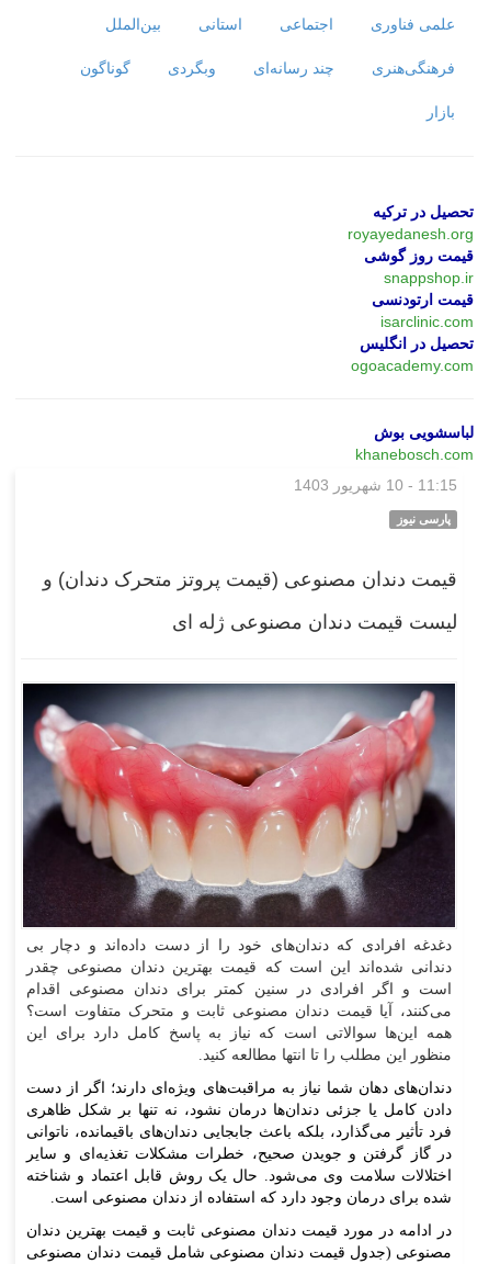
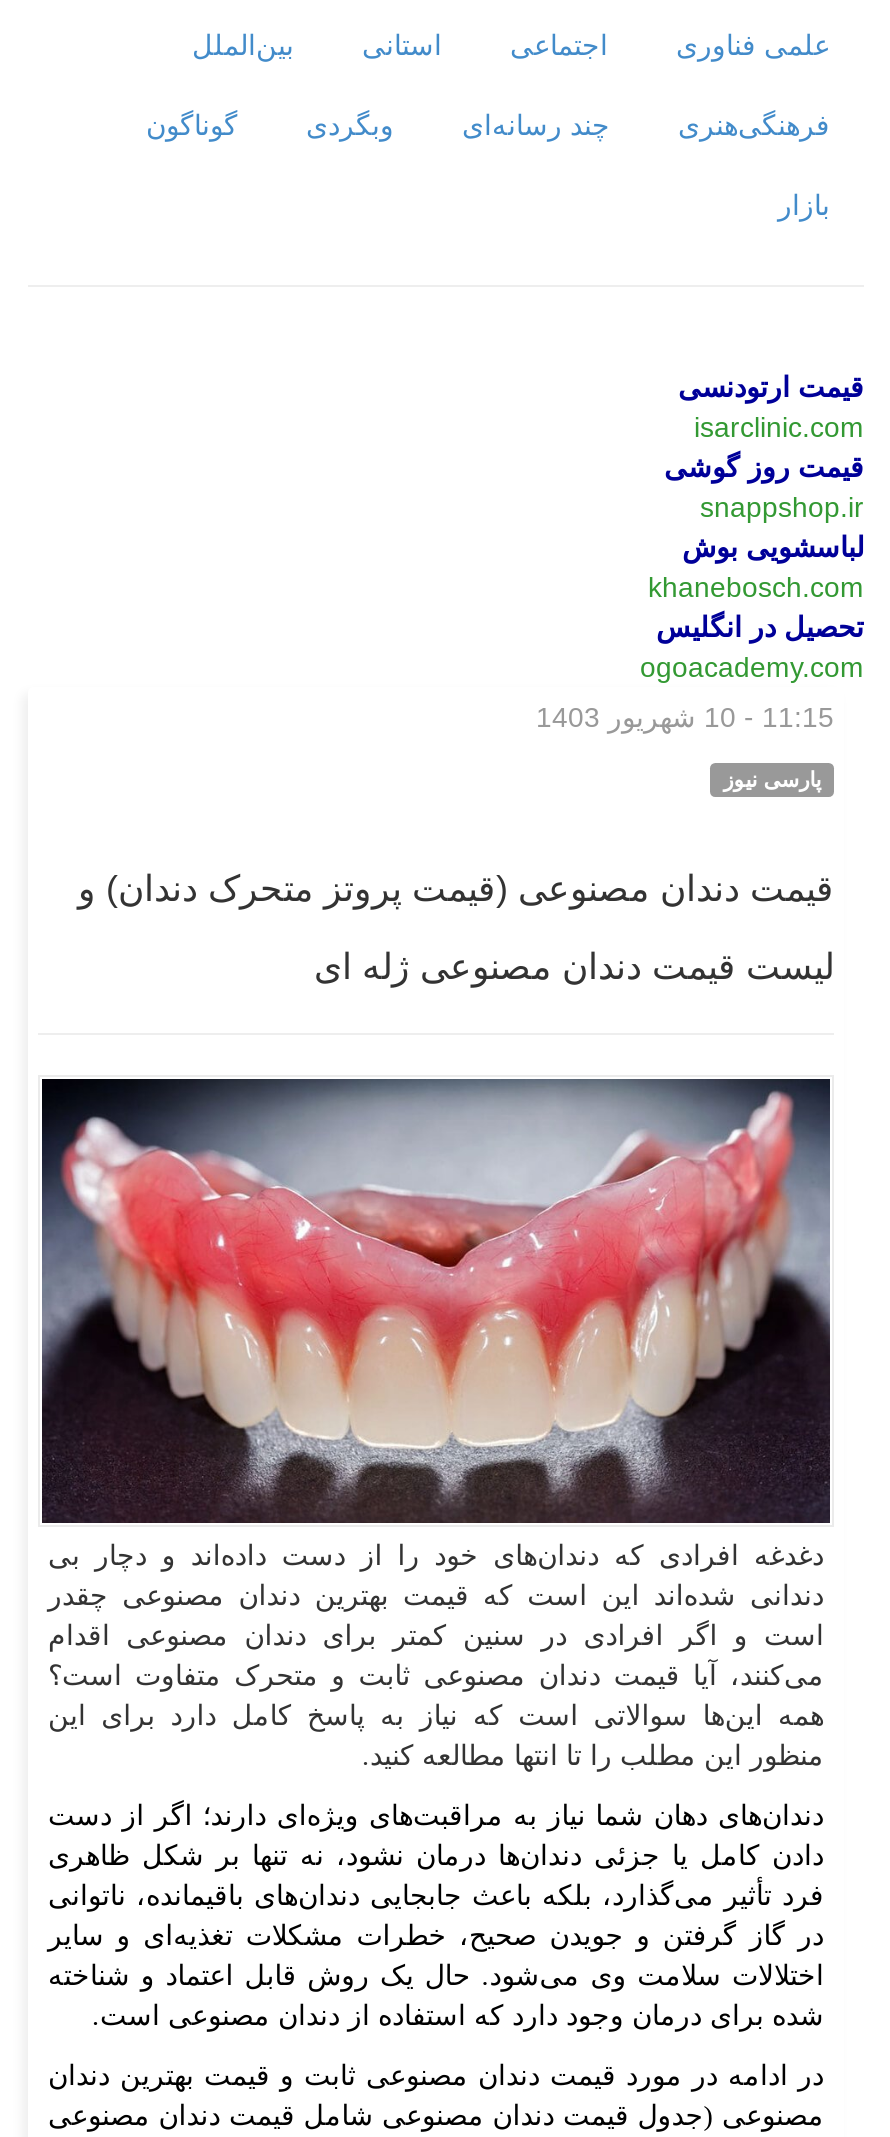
- تحصیل در ترکیه
- royayedanesh.org

moved up: قیمت ارتودنسی | isarclinic.com

moved up: لباسشویی بوش | khanebosch.com
